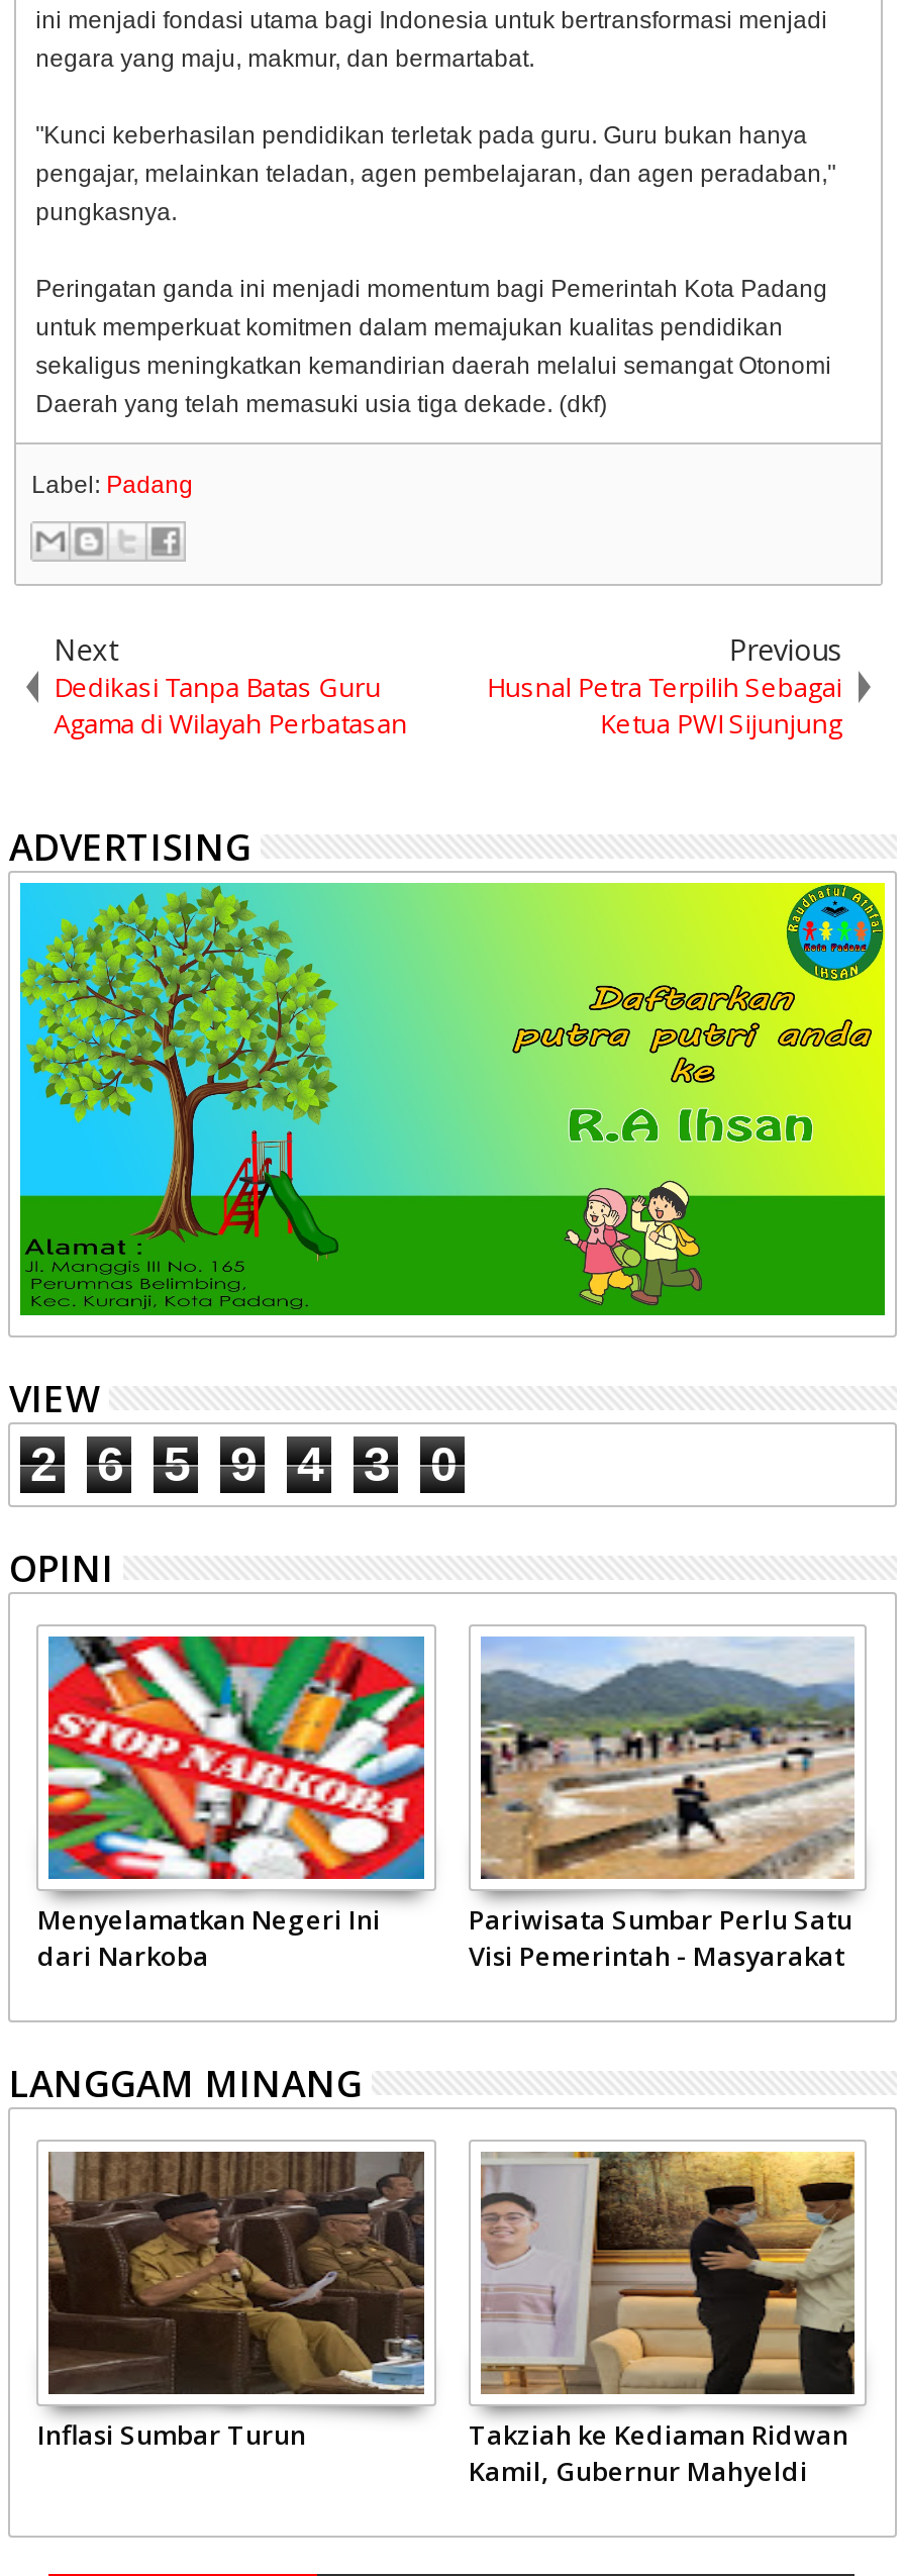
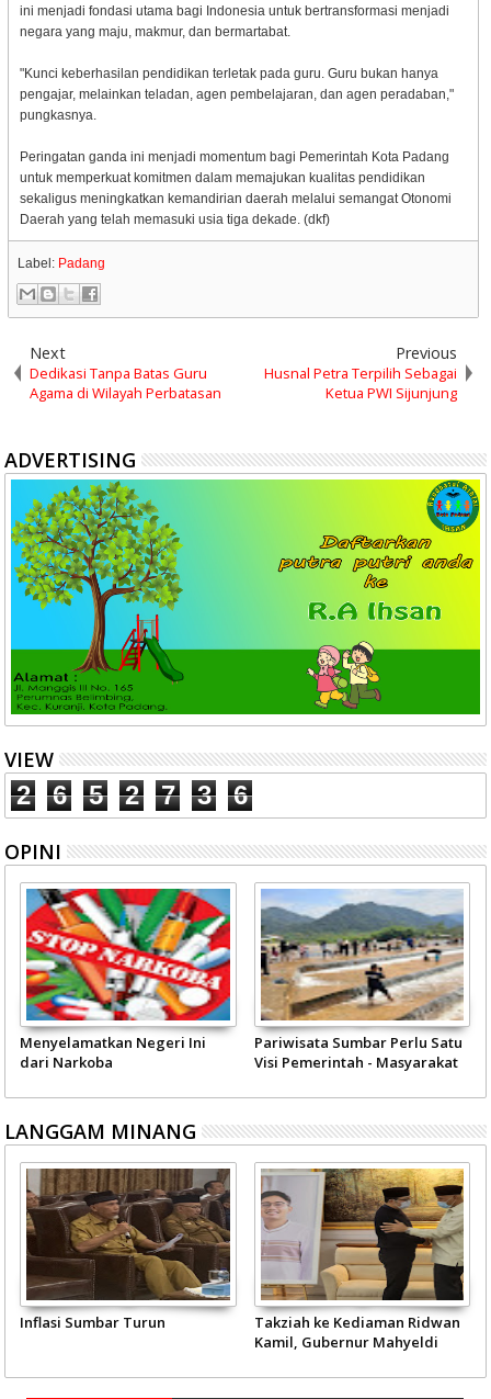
- 9
+ 2

- 4
+ 7

- 0
+ 6
